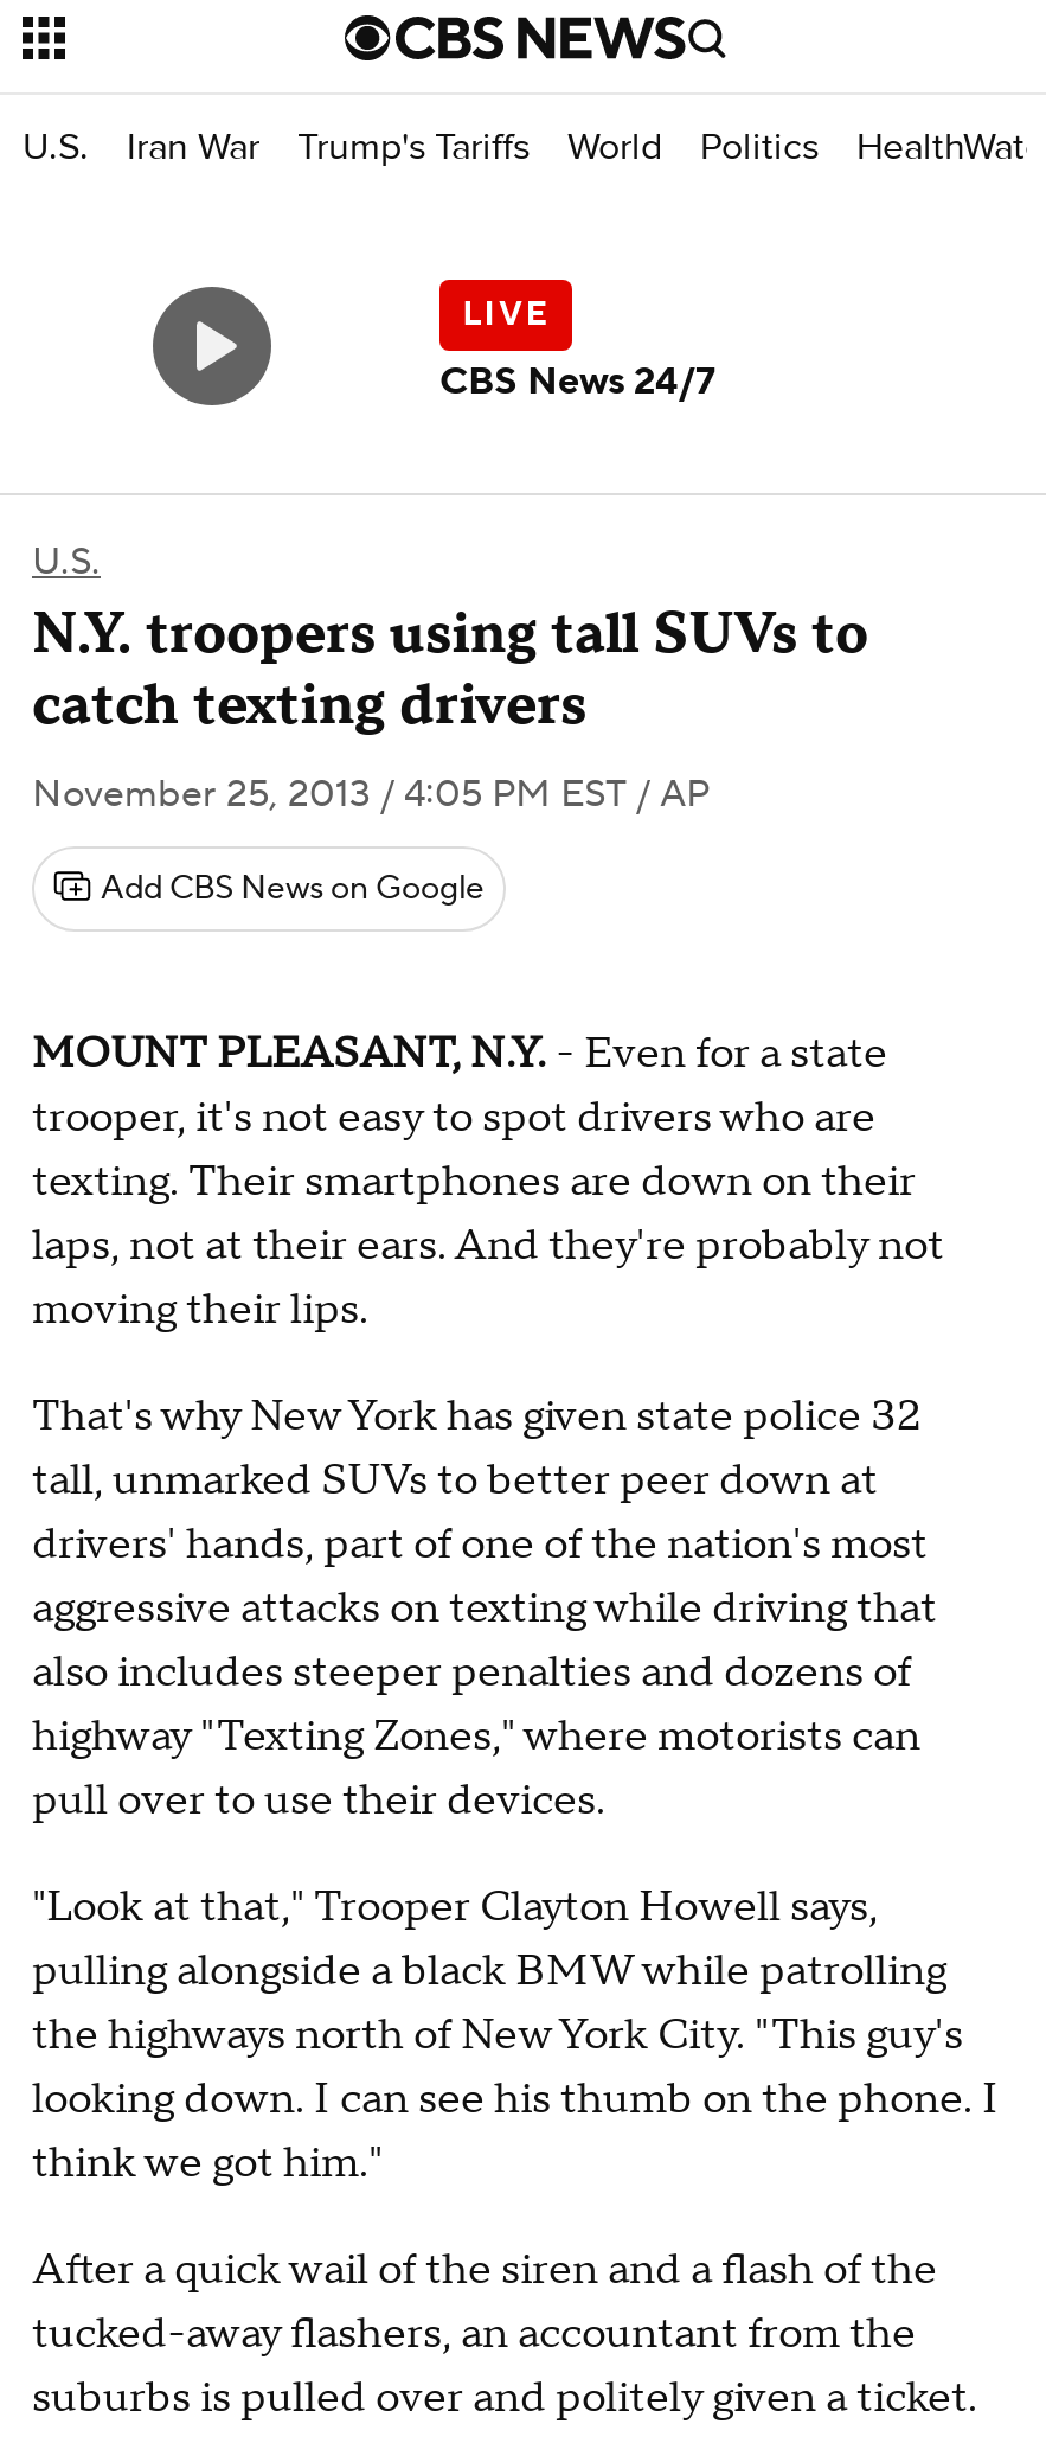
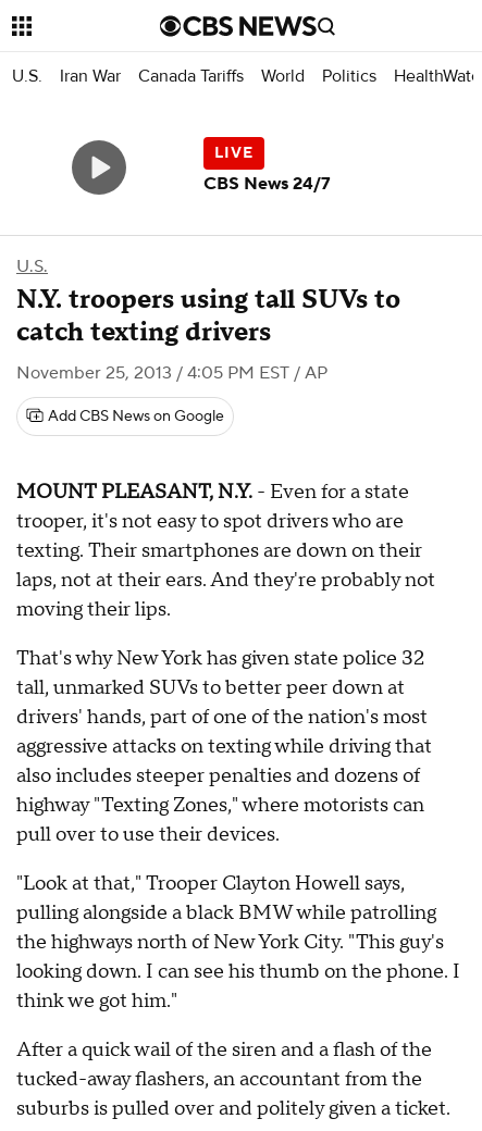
- Trump's Tariffs
+ Canada Tariffs
